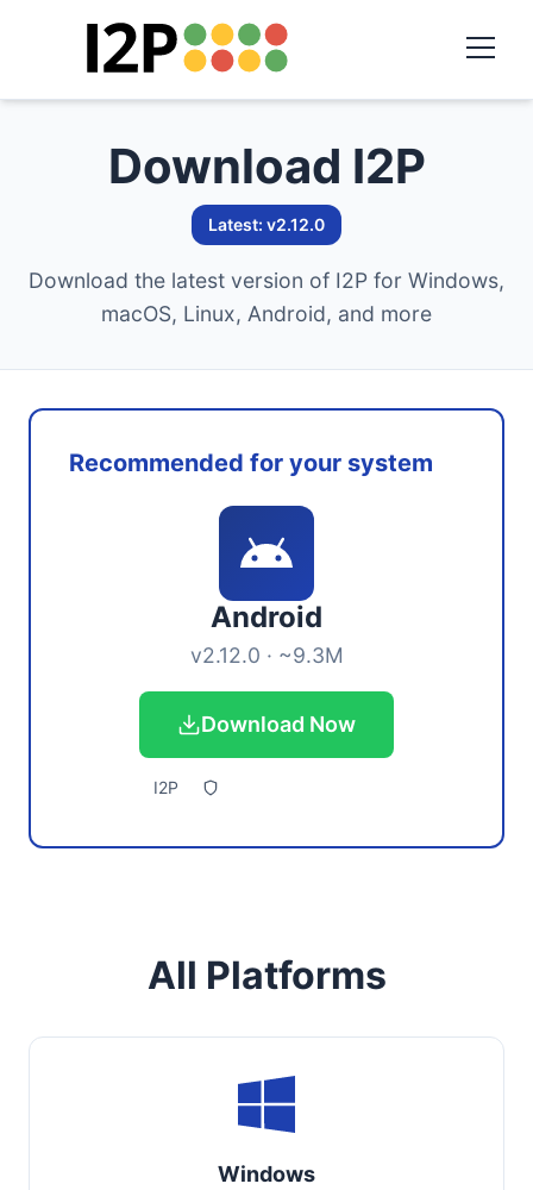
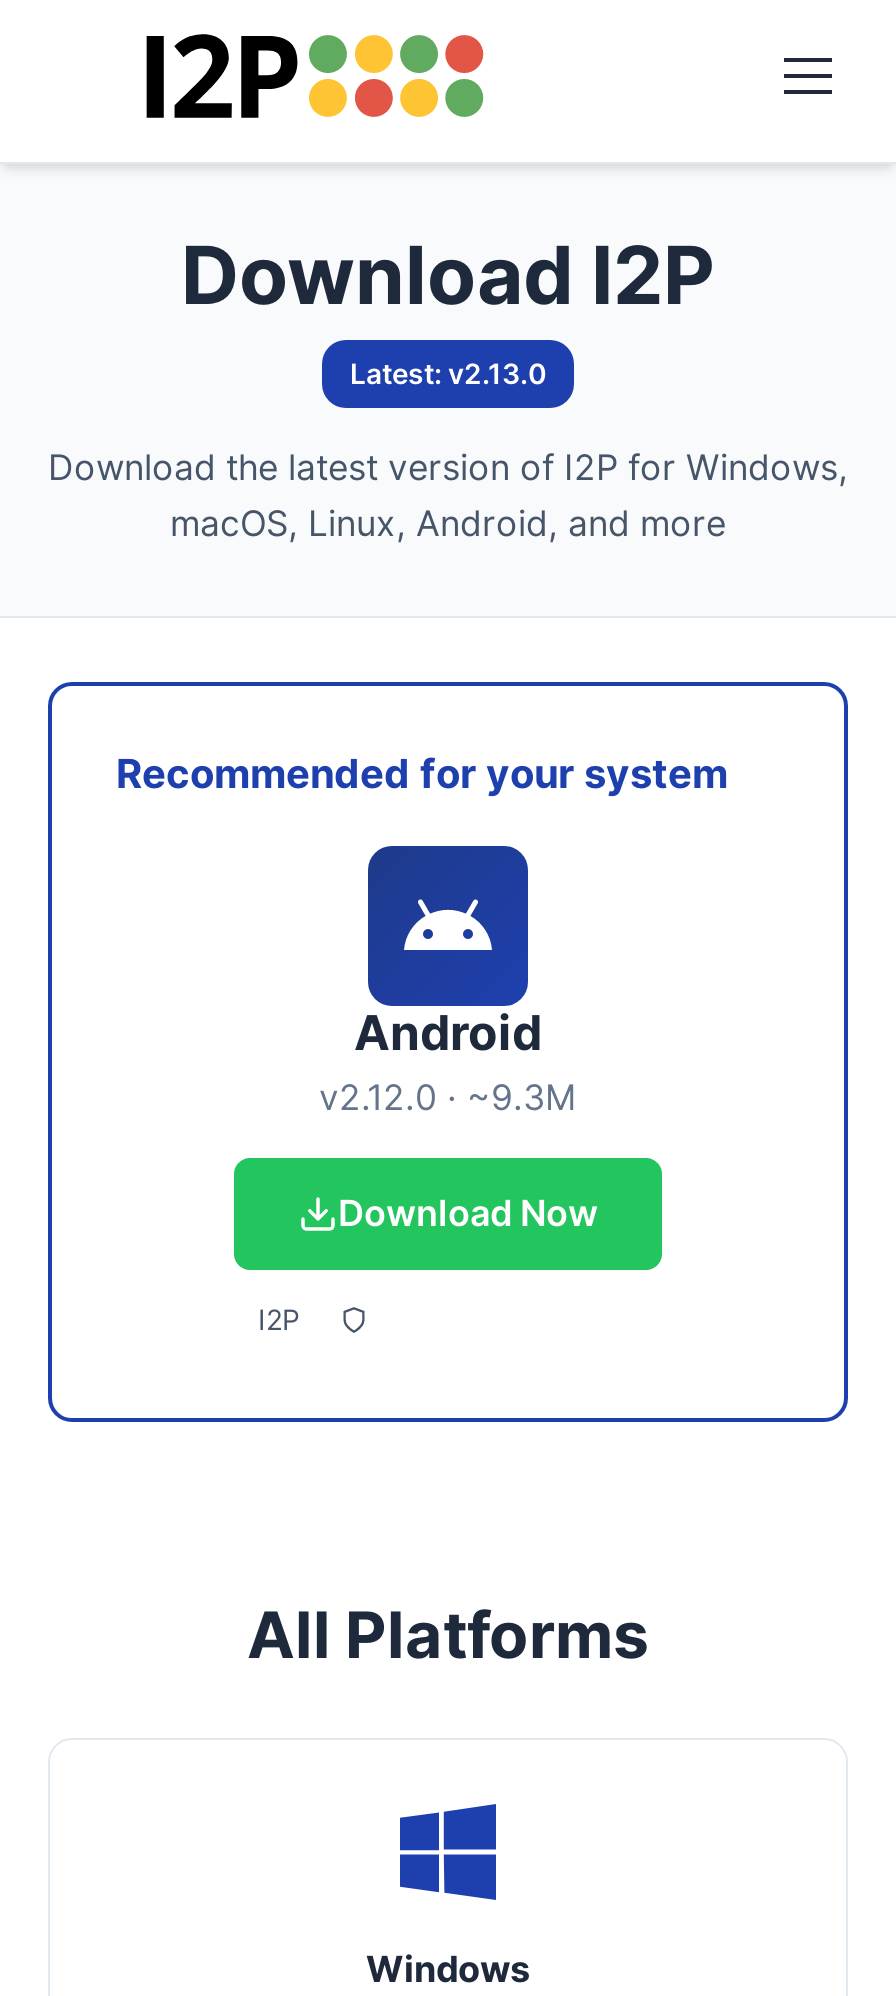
- Latest: v2.12.0
+ Latest: v2.13.0
